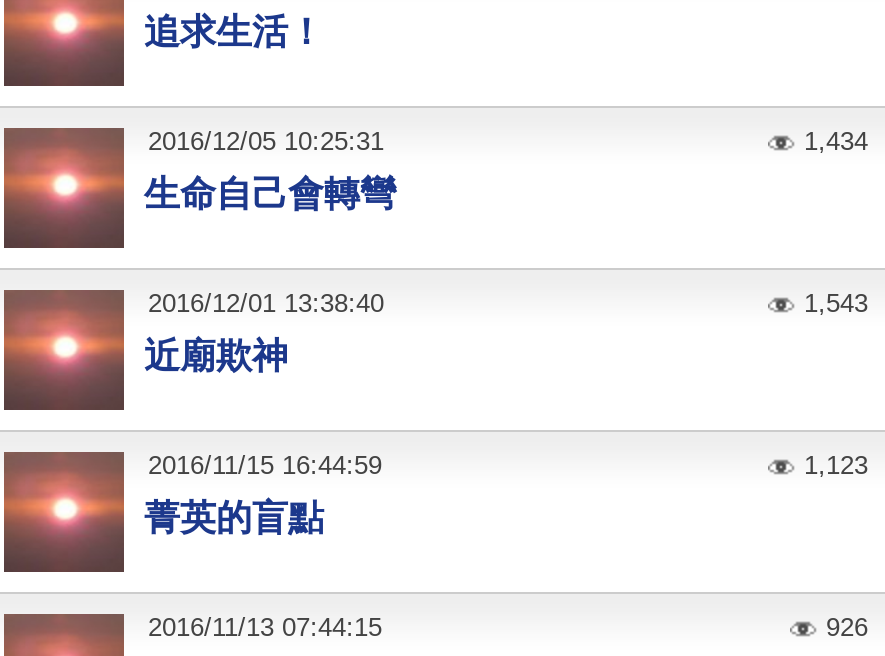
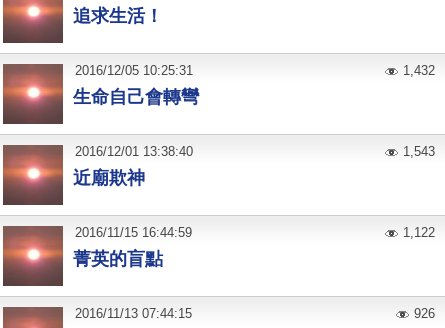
- 1,434
+ 1,432

- 1,123
+ 1,122
